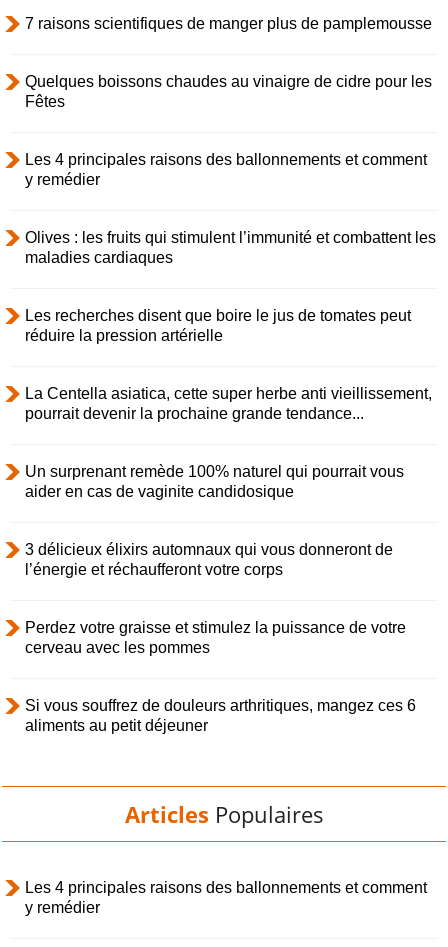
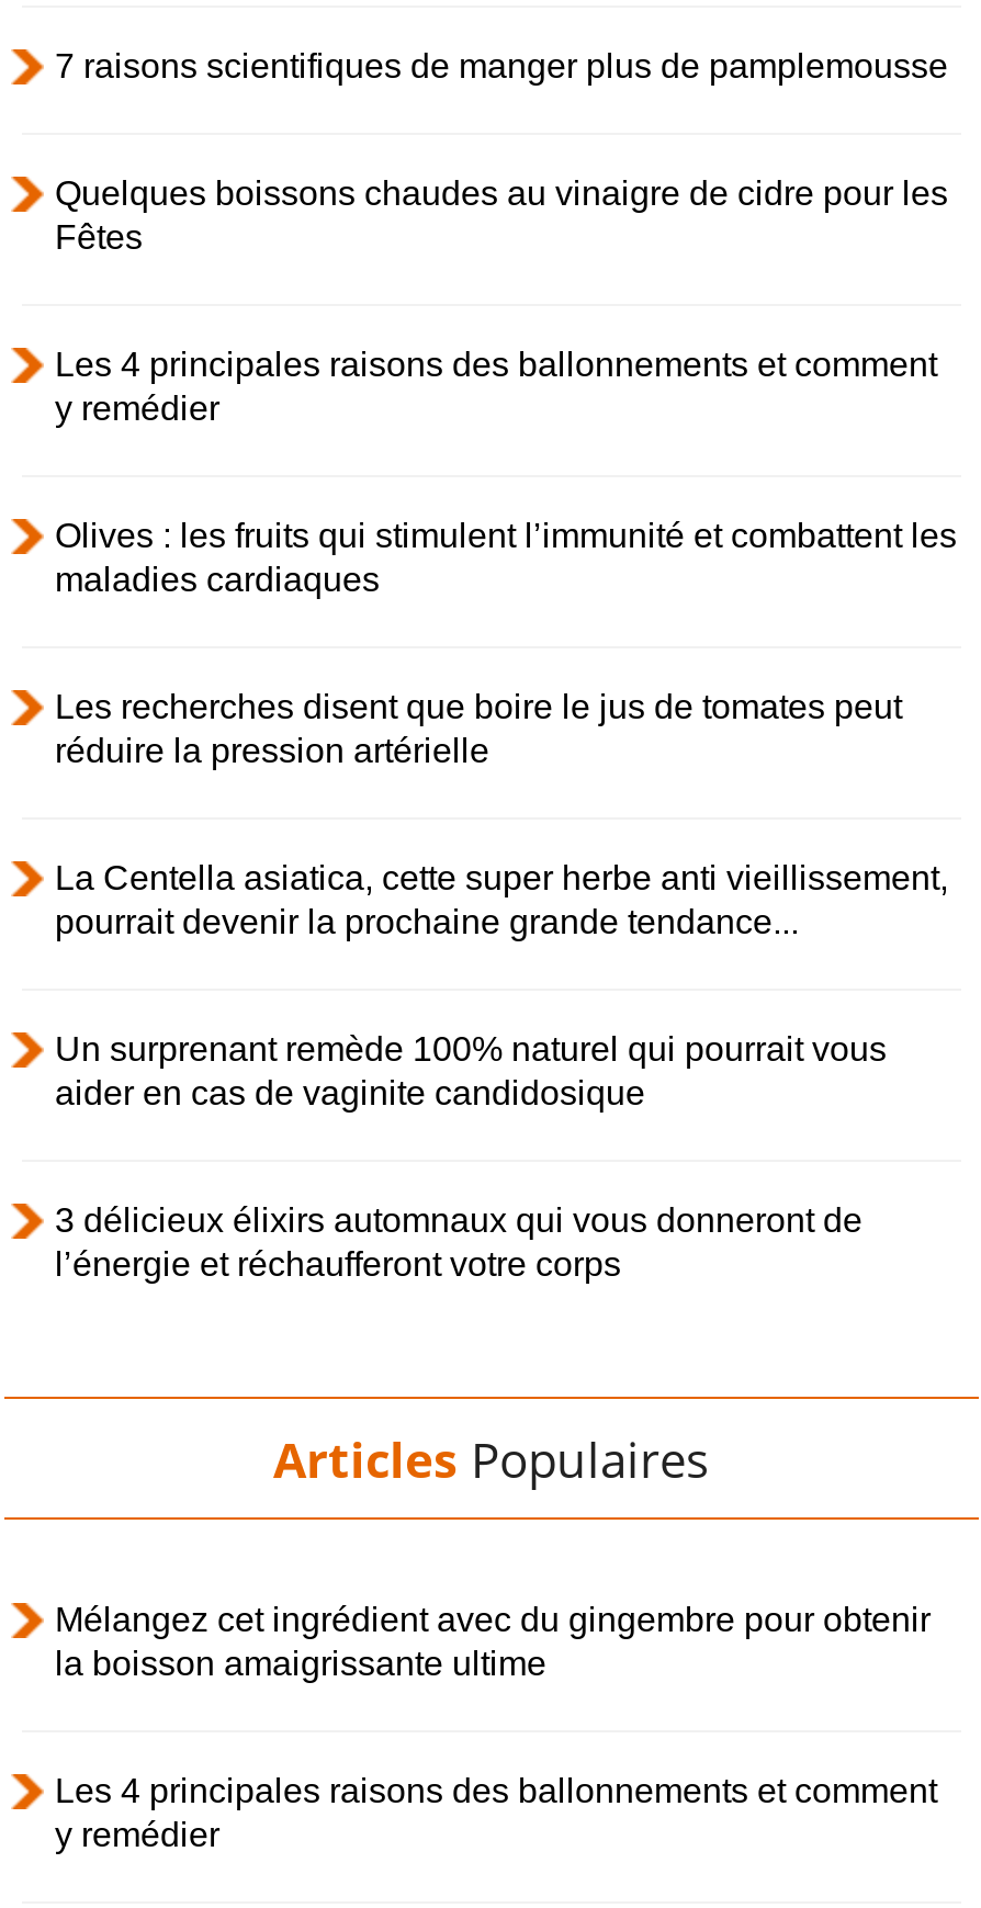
- Perdez votre graisse et stimulez la puissance de votre
- cerveau avec les pommes
- Si vous souffrez de douleurs arthritiques, mangez ces 6
- aliments au petit déjeuner

moved up: Articles Populaires

+ Mélangez cet ingrédient avec du gingembre pour obtenir
+ la boisson amaigrissante ultime
